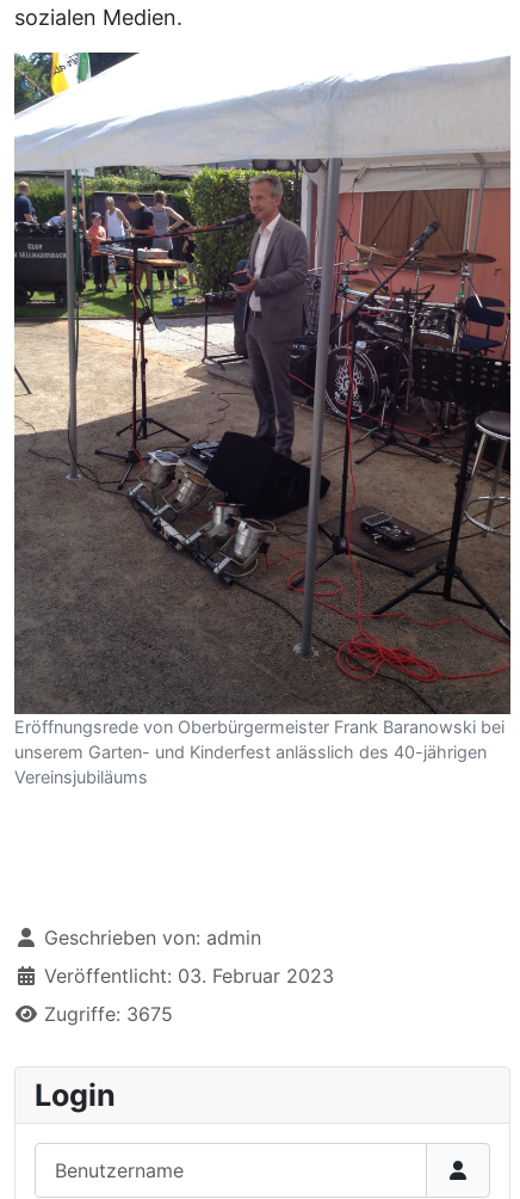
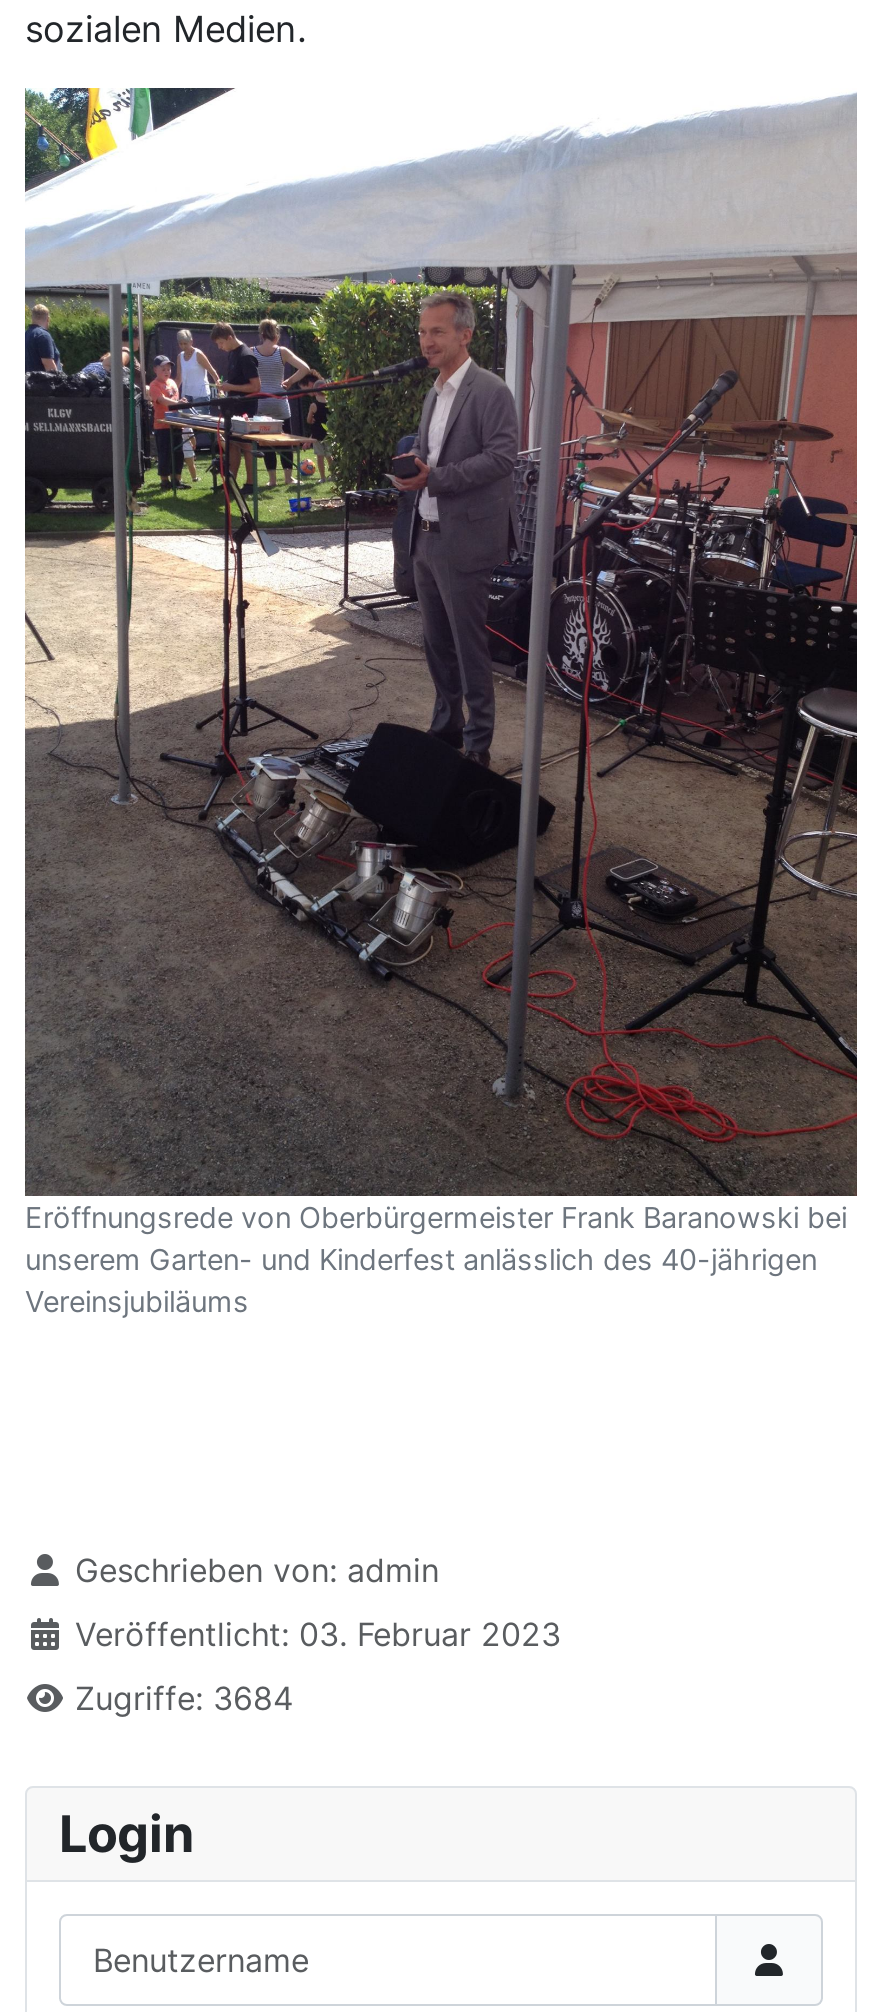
- Zugriffe: 3675
+ Zugriffe: 3684
